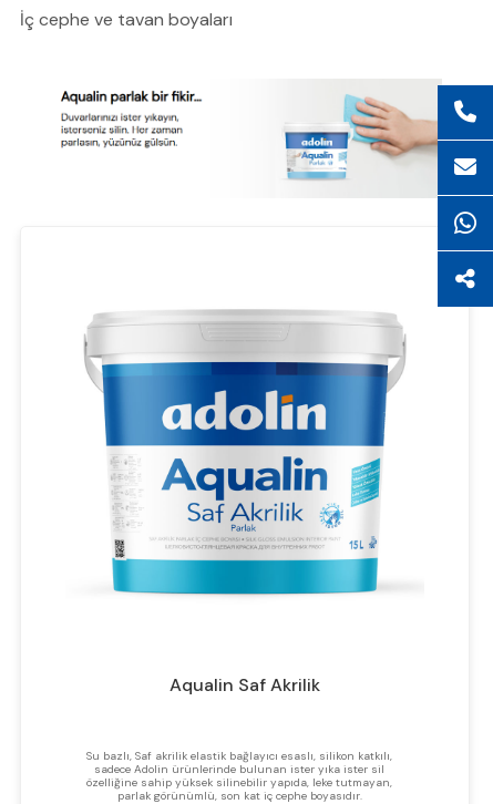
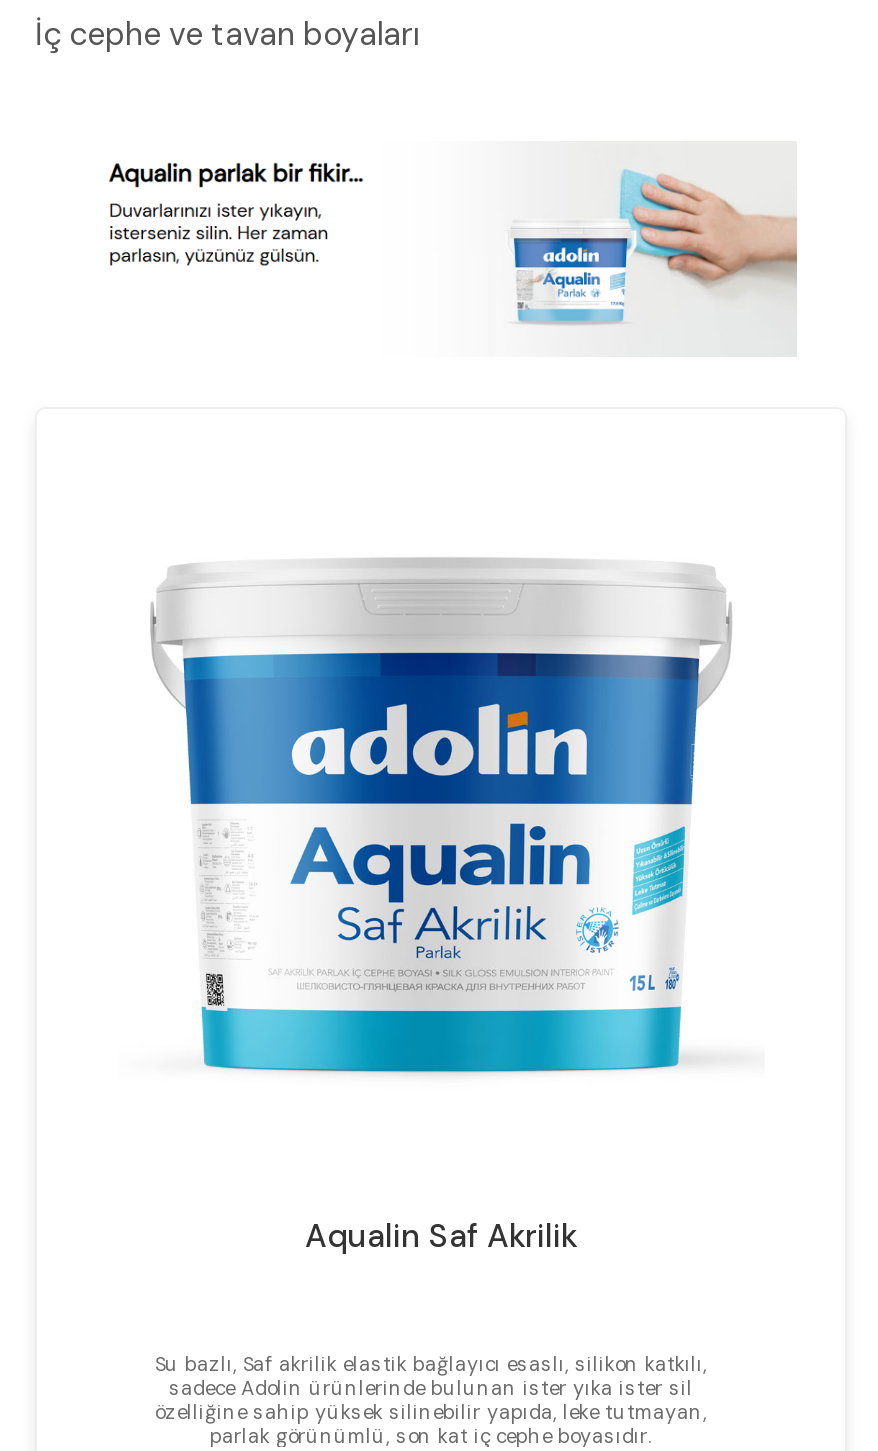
- [image]
